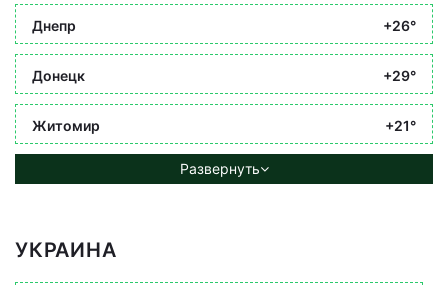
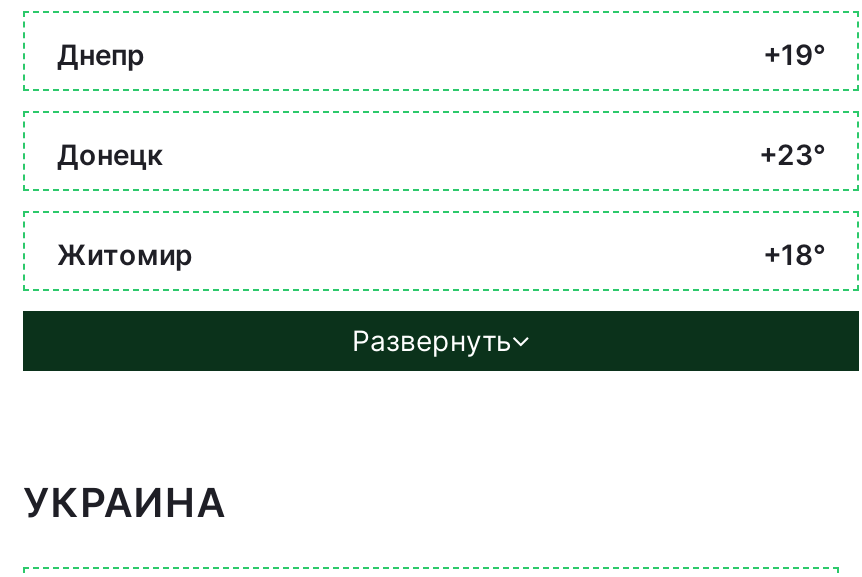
- +26°
+ +19°

- +29°
+ +23°

- +21°
+ +18°
